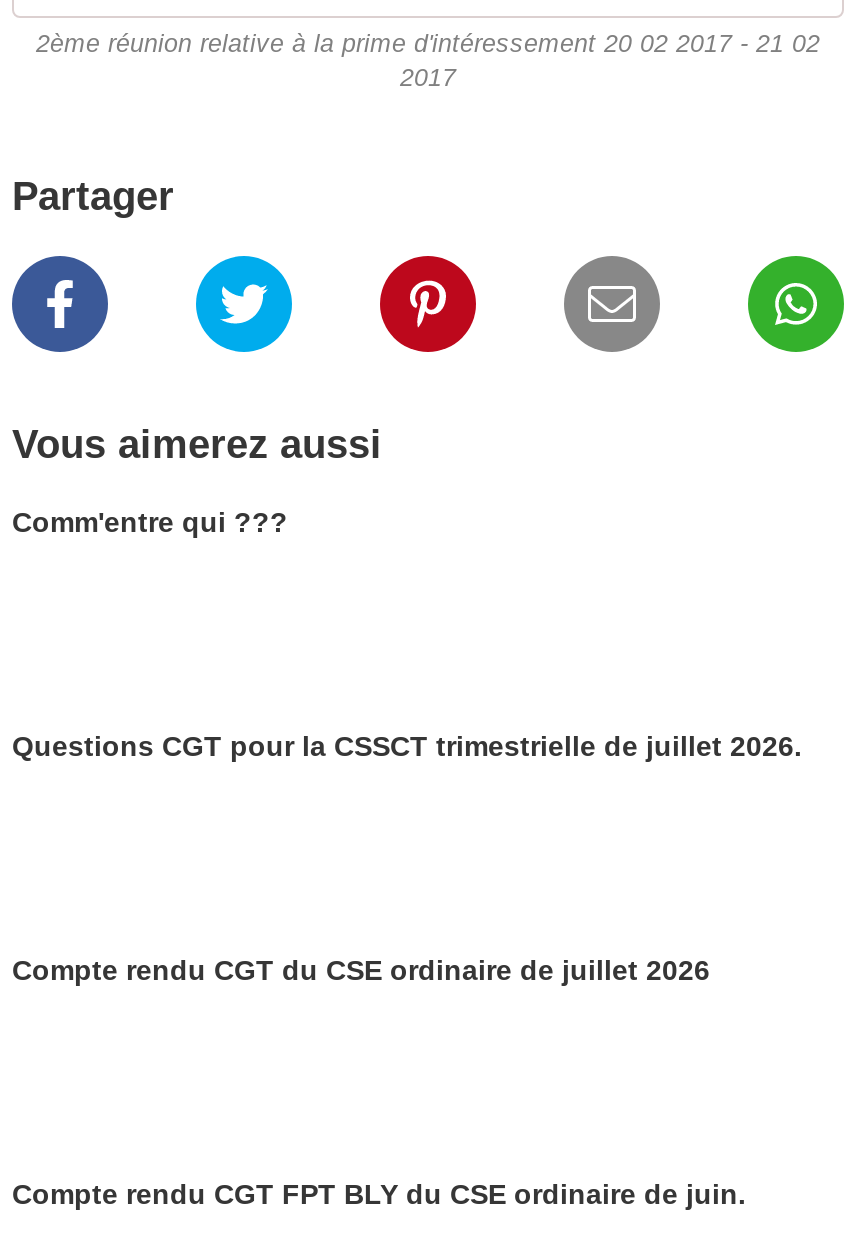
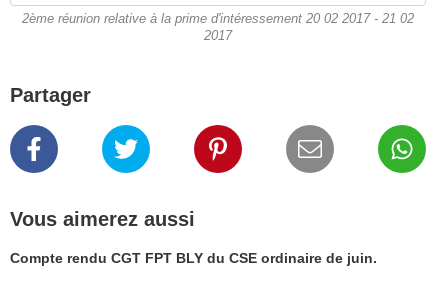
- Comm'entre qui ???

- Questions CGT pour la CSSCT trimestrielle de juillet 2026.

- Compte rendu CGT du CSE ordinaire de juillet 2026
